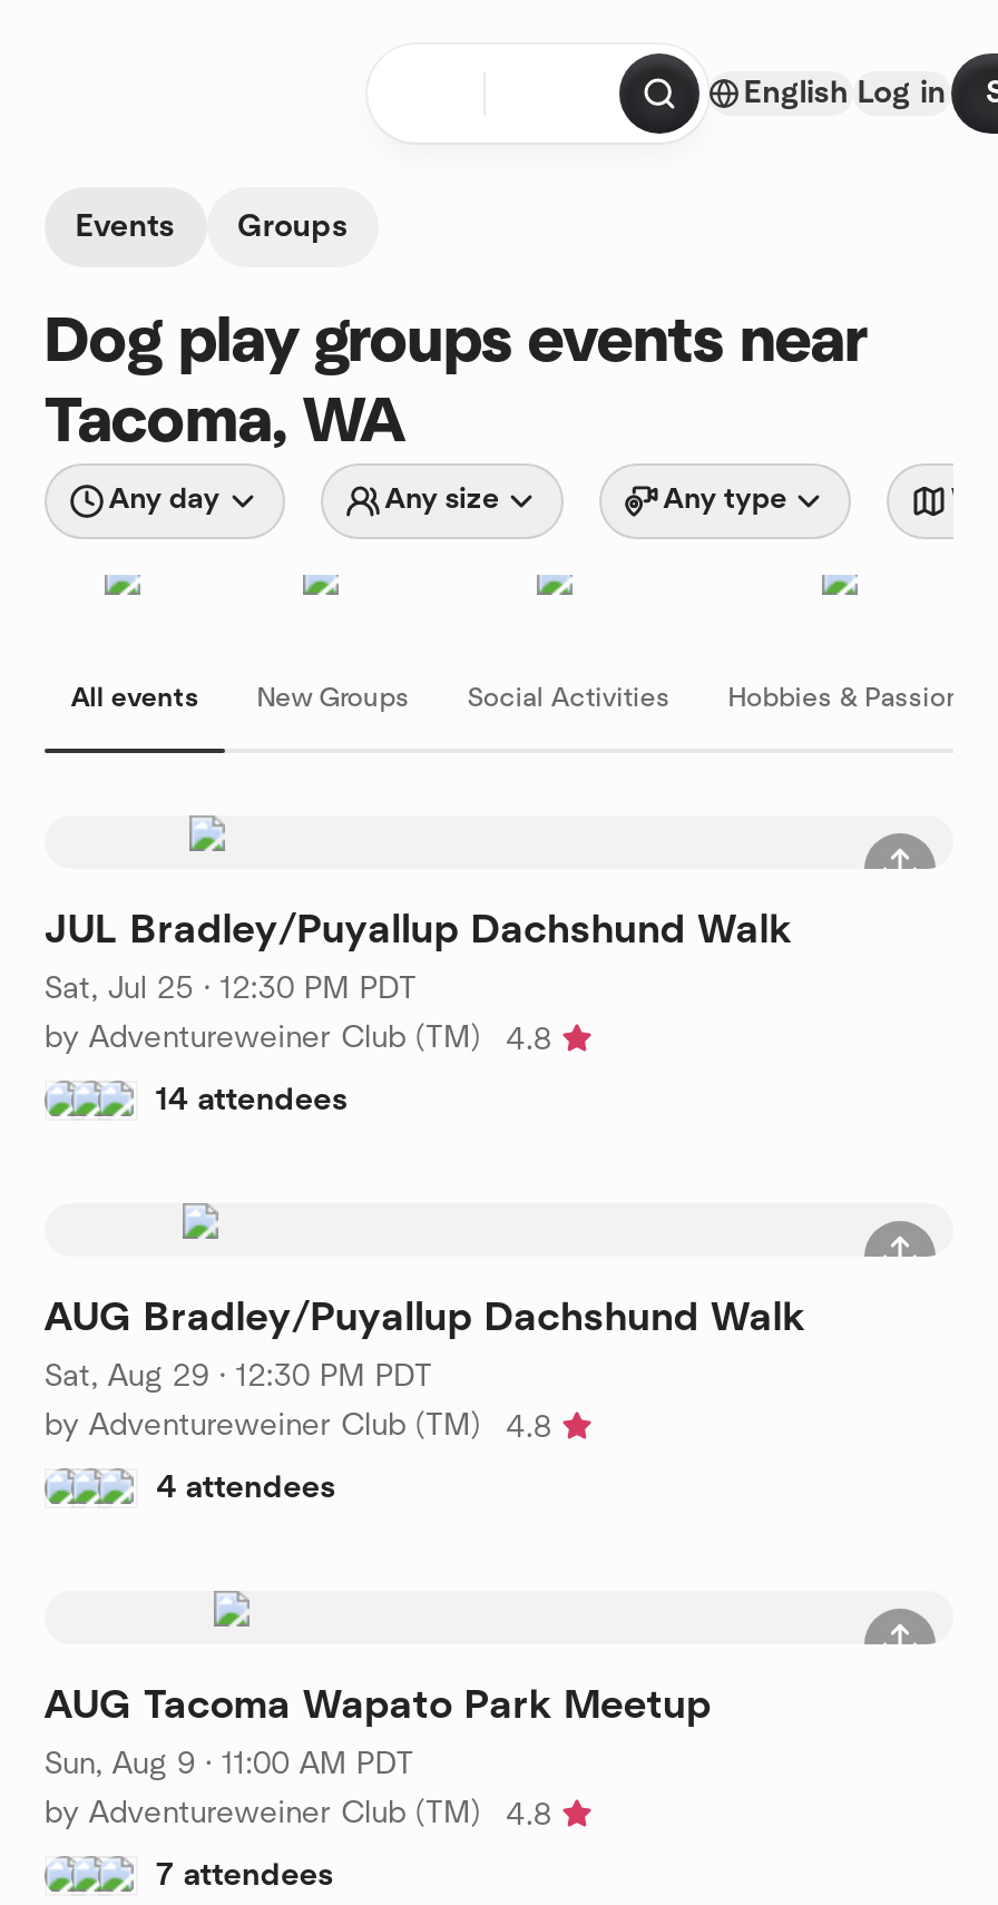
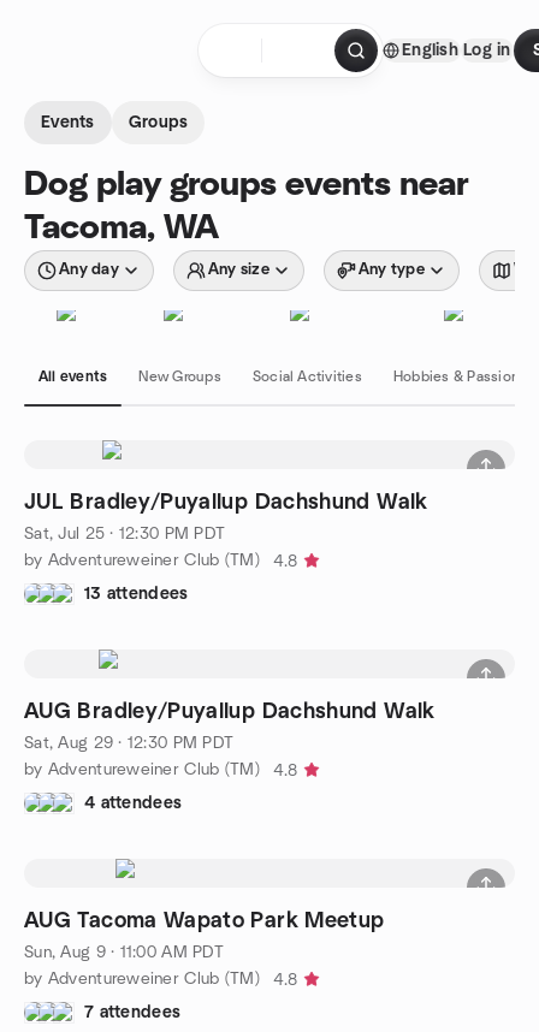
- 14 attendees
+ 13 attendees
